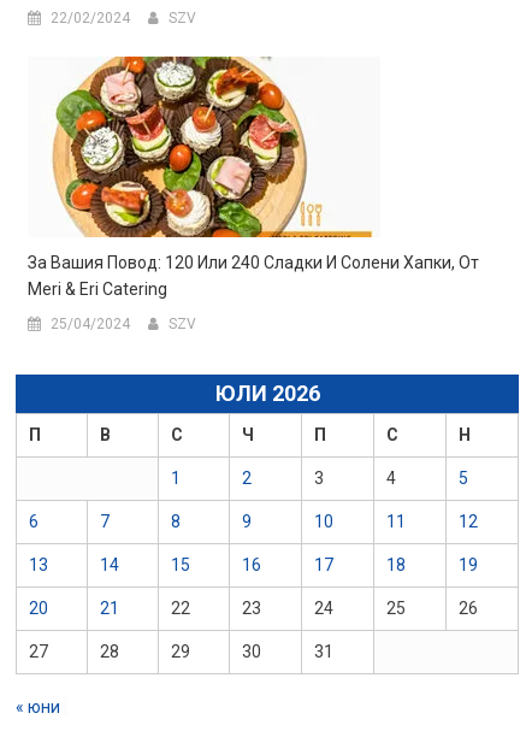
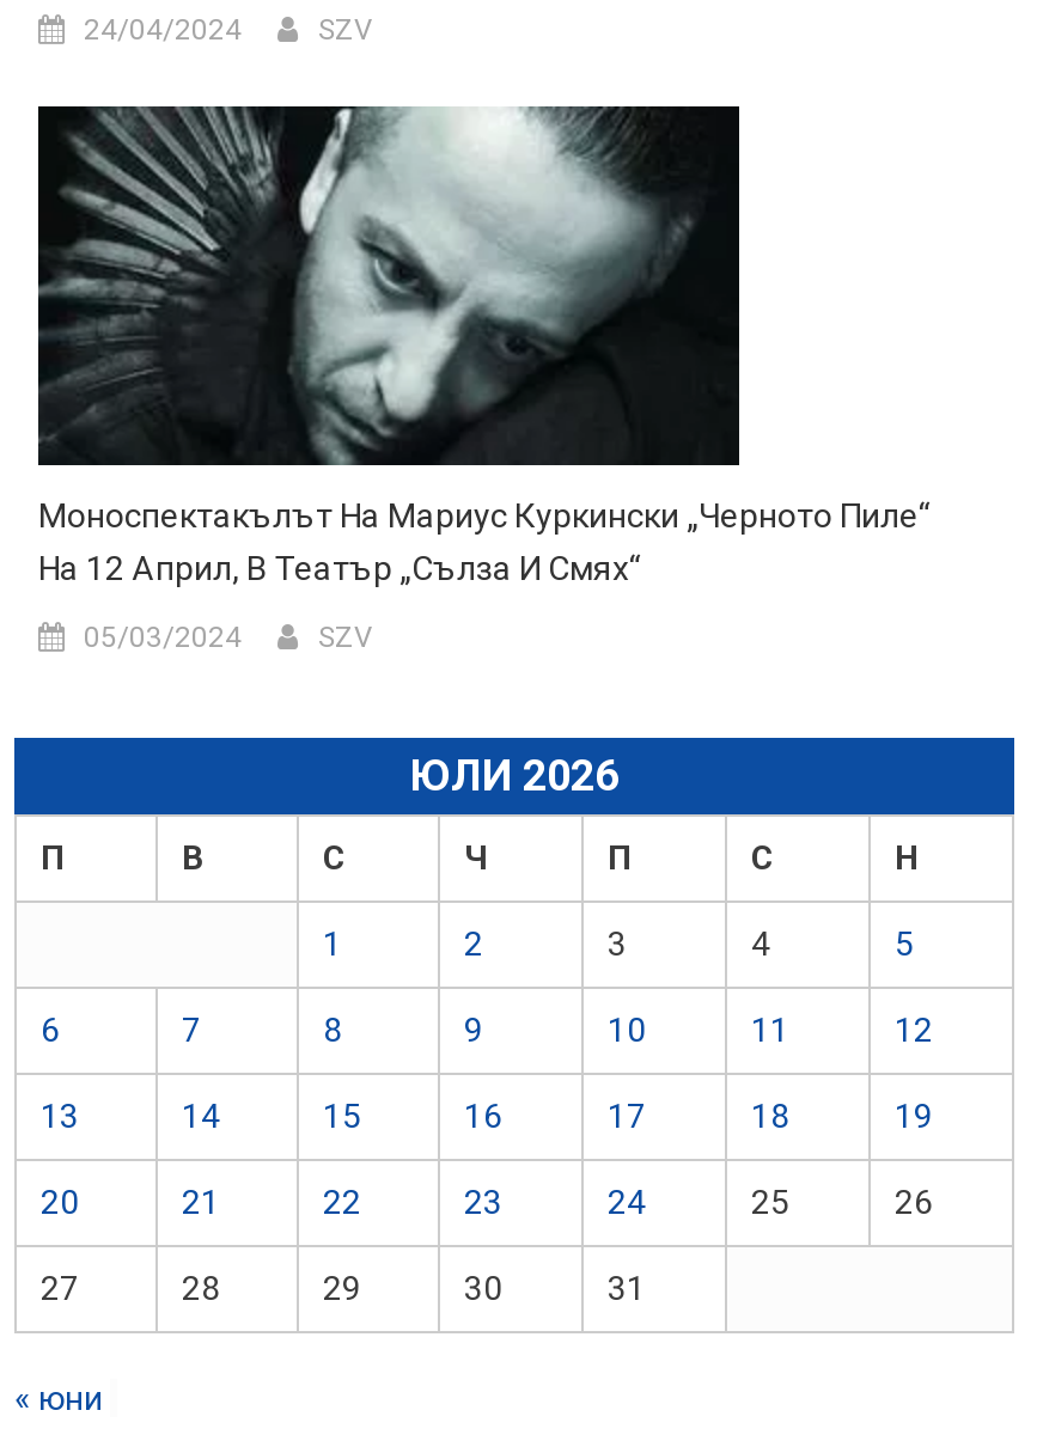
- 22/02/2024
+ 24/04/2024

- [image]
- За Вашия Повод: 120 Или 240 Сладки И Солени Хапки, От
- Meri & Eri Catering
+ [image]
+ Моноспектакълът На Мариус Куркински „Черното Пиле“
+ На 12 Април, В Театър „Сълза И Смях“

- 25/04/2024
+ 05/03/2024
